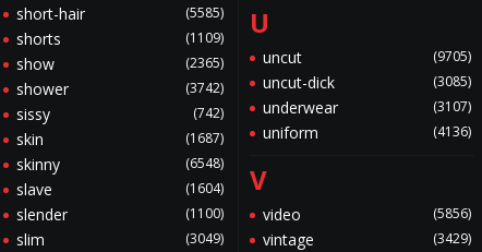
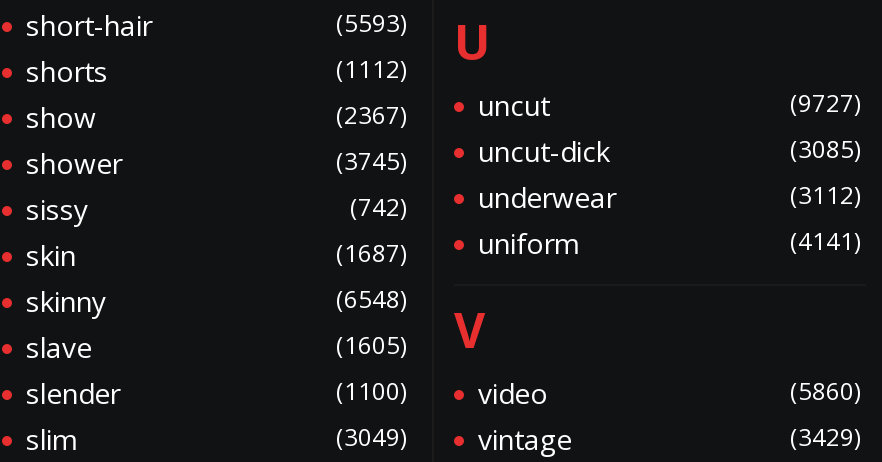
- (5585)
+ (5593)

- (1109)
+ (1112)

- (9705)
+ (9727)

- (2365)
+ (2367)

- (3742)
+ (3745)

- (3107)
+ (3112)

- (4136)
+ (4141)

- (1604) (6548) V
+ (1605) (6548) V

- (5856)
+ (5860)
